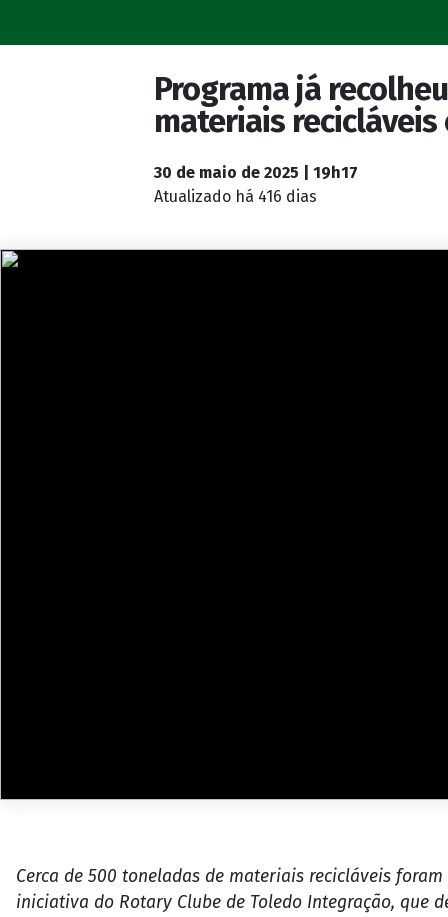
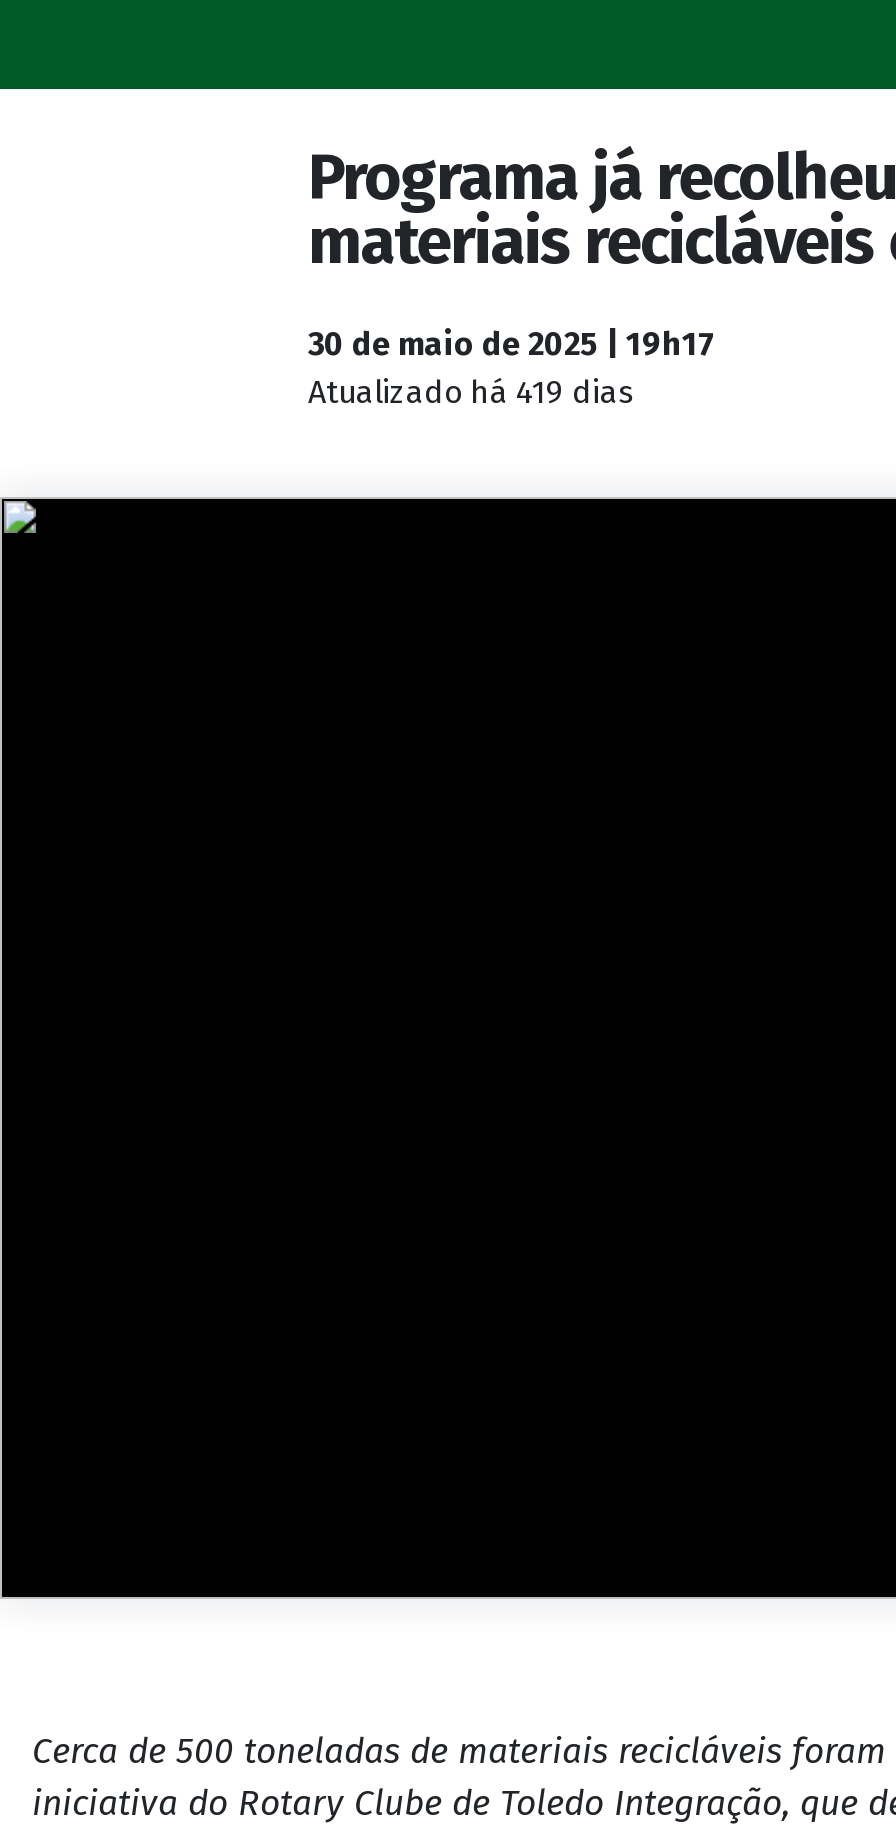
- Atualizado há 416 dias
+ Atualizado há 419 dias
